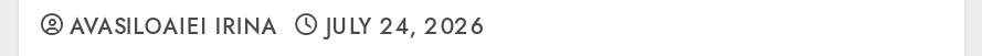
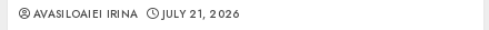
- AVASILOAIEI IRINA JULY 24, 2026
+ AVASILOAIEI IRINA JULY 21, 2026
